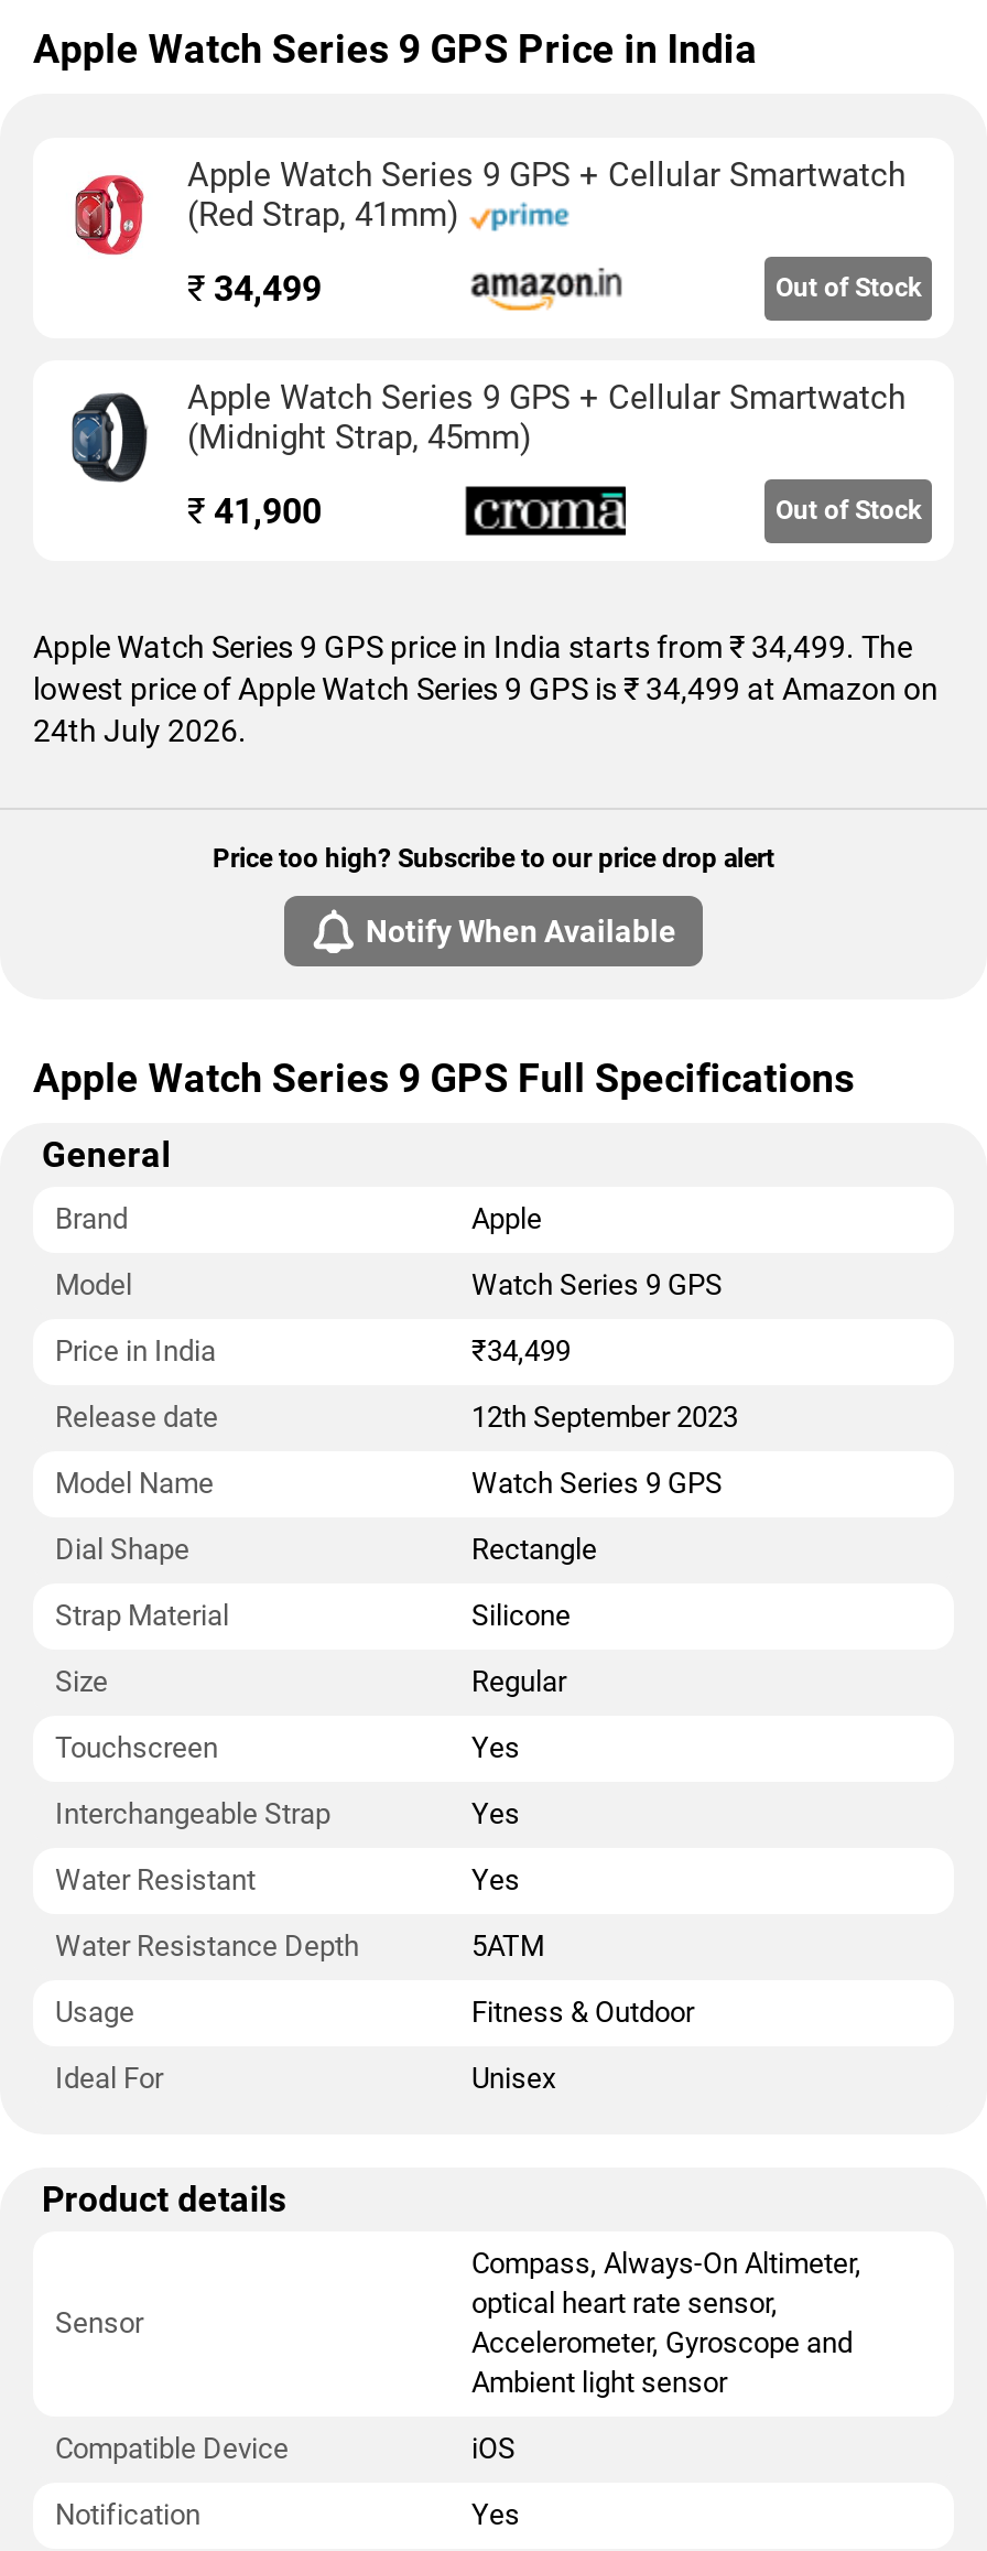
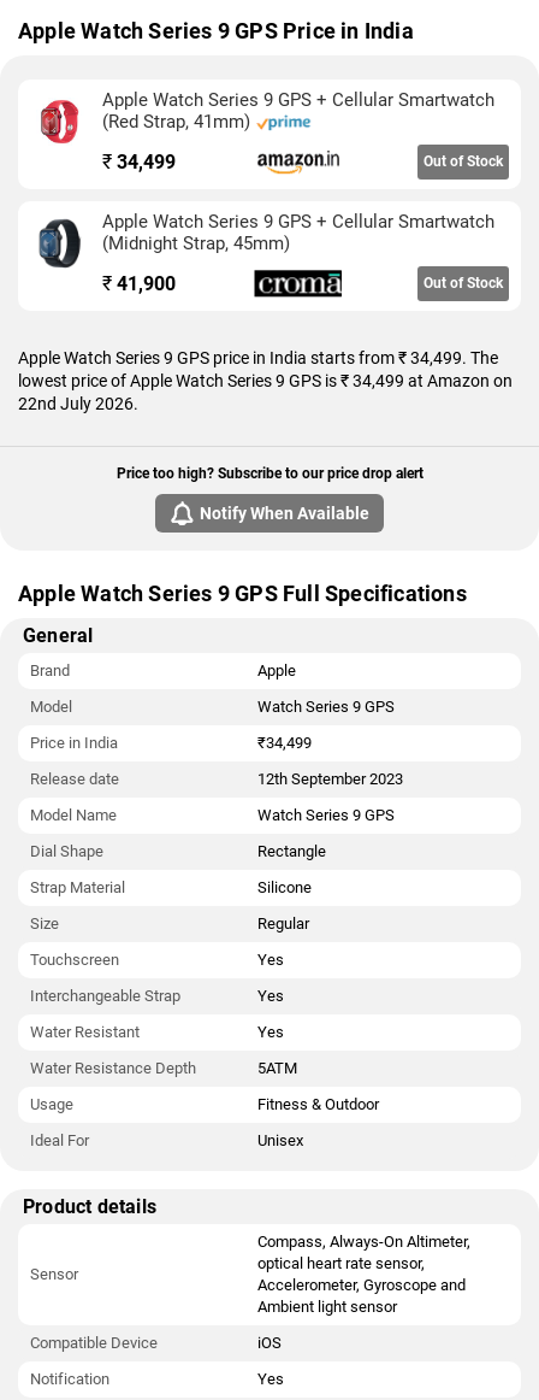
- 24th July 2026.
+ 22nd July 2026.
